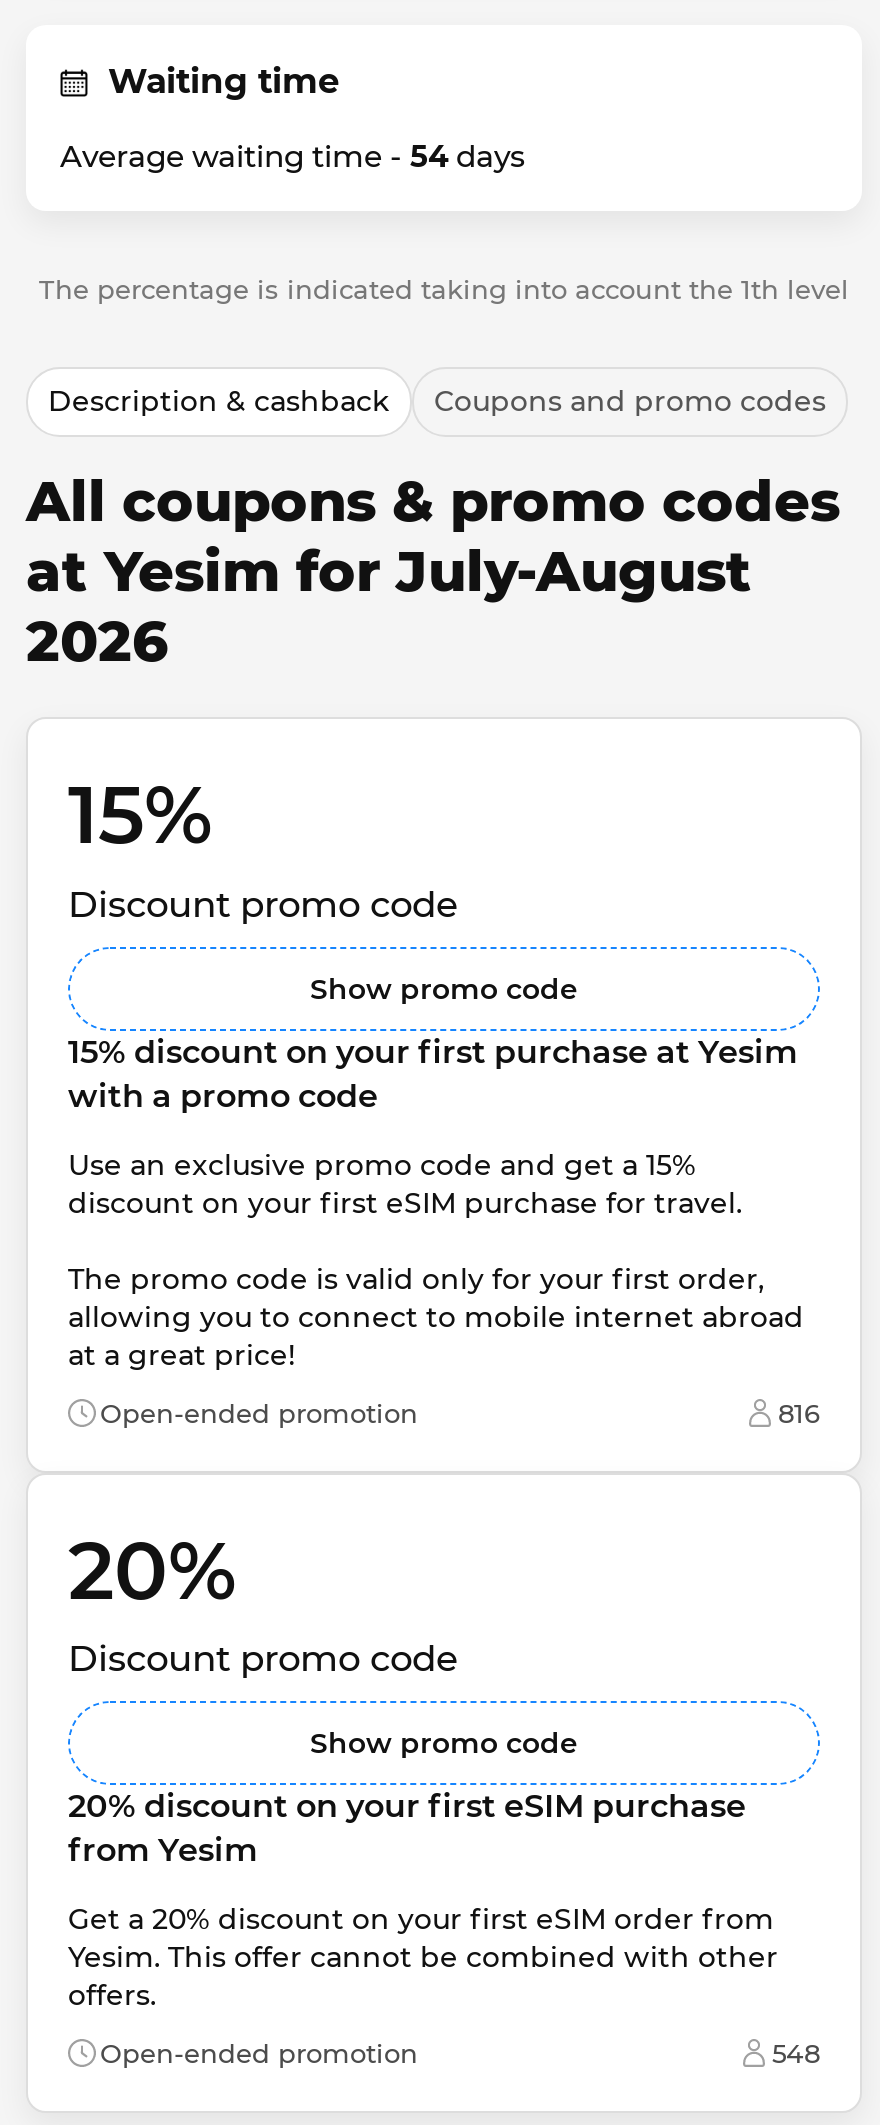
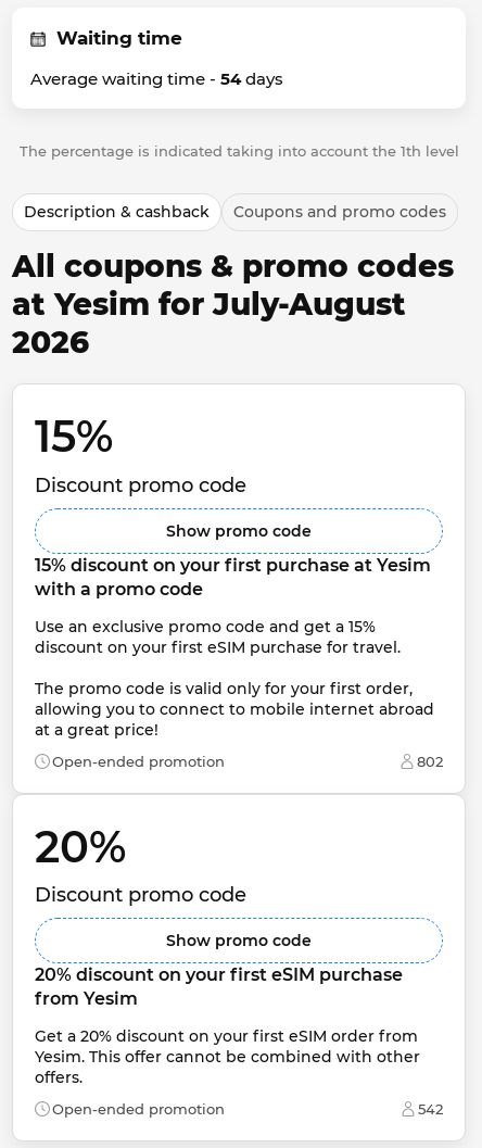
- 816
+ 802

- 548
+ 542
